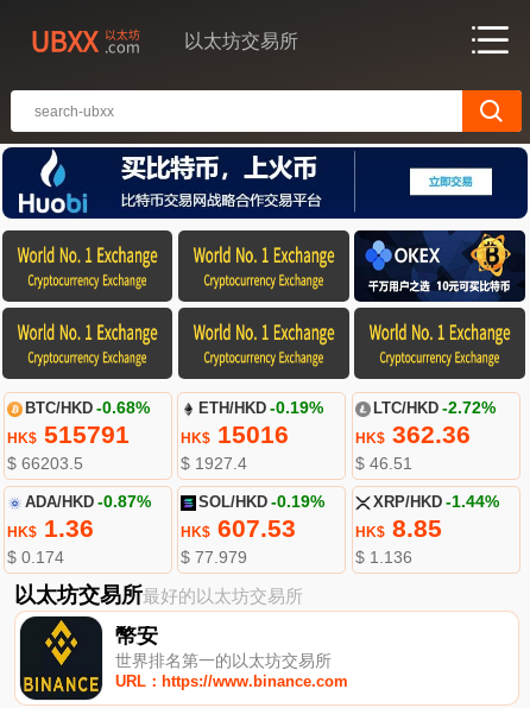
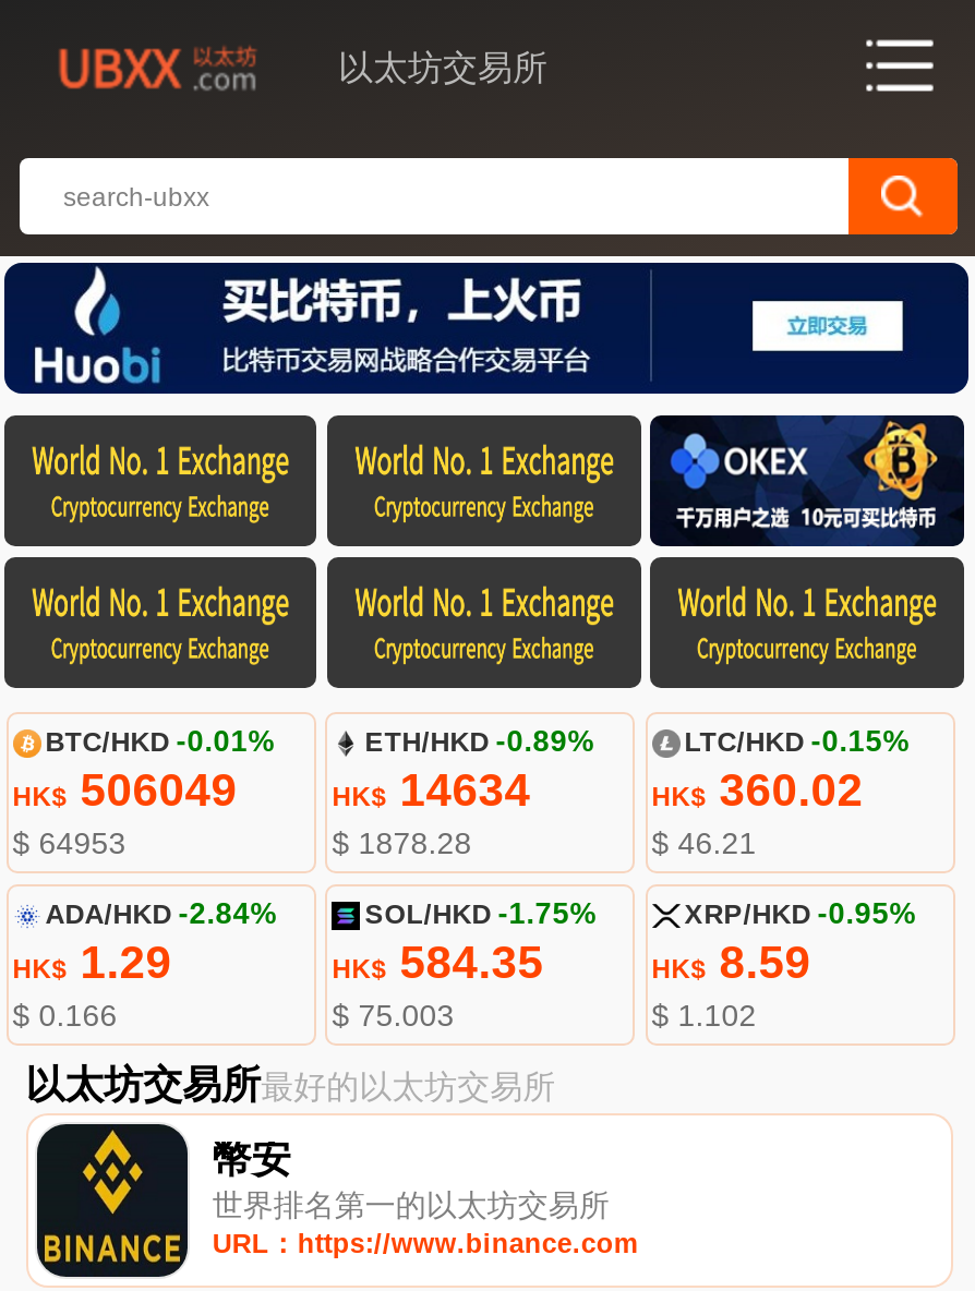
- BTC/HKD -0.68%
- HK$515791
- $ 66203.5
+ BTC/HKD -0.01%
+ HK$506049
+ $ 64953

- ETH/HKD -0.19%
- HK$15016
- $ 1927.4
+ ETH/HKD -0.89%
+ HK$14634
+ $ 1878.28

- LTC/HKD -2.72%
- HK$362.36
- $ 46.51
+ LTC/HKD -0.15%
+ HK$360.02
+ $ 46.21

- ADA/HKD -0.87%
- HK$1.36
- $ 0.174
+ ADA/HKD -2.84%
+ HK$1.29
+ $ 0.166

- SOL/HKD -0.19%
- HK$607.53
- $ 77.979
+ SOL/HKD -1.75%
+ HK$584.35
+ $ 75.003

- XRP/HKD -1.44%
- HK$8.85
- $ 1.136
+ XRP/HKD -0.95%
+ HK$8.59
+ $ 1.102
